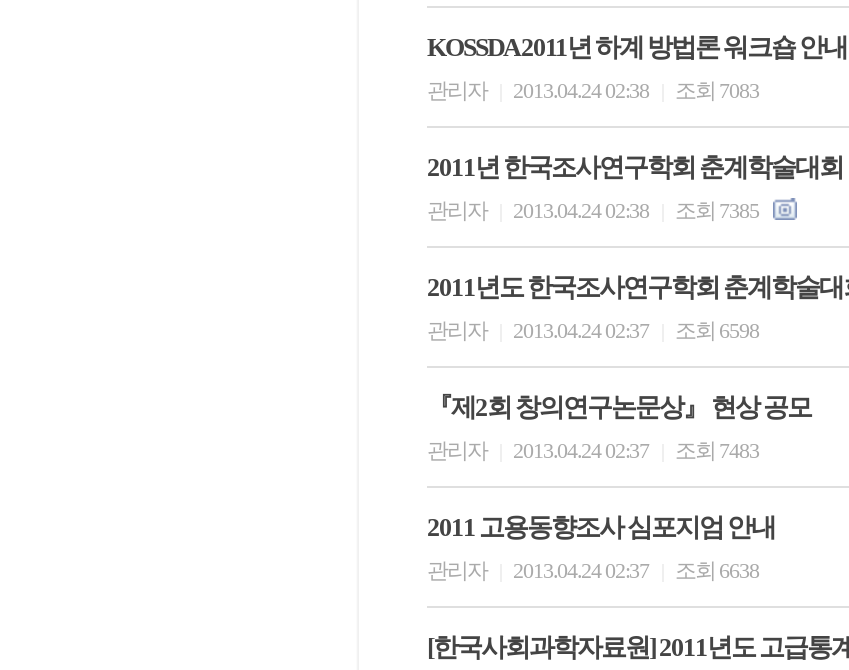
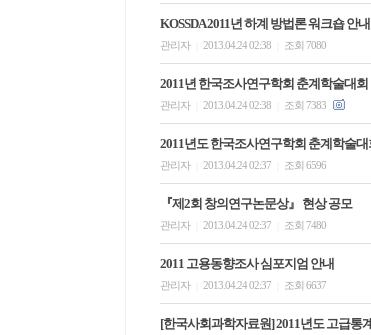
- 관리자 2013.04.24 02:38 조회 7083
+ 관리자 2013.04.24 02:38 조회 7080

- 관리자 2013.04.24 02:38 조회 7385
+ 관리자 2013.04.24 02:38 조회 7383

- 관리자 2013.04.24 02:37 조회 6598
+ 관리자 2013.04.24 02:37 조회 6596

- 관리자 2013.04.24 02:37 조회 7483
+ 관리자 2013.04.24 02:37 조회 7480

- 관리자 2013.04.24 02:37 조회 6638
+ 관리자 2013.04.24 02:37 조회 6637
